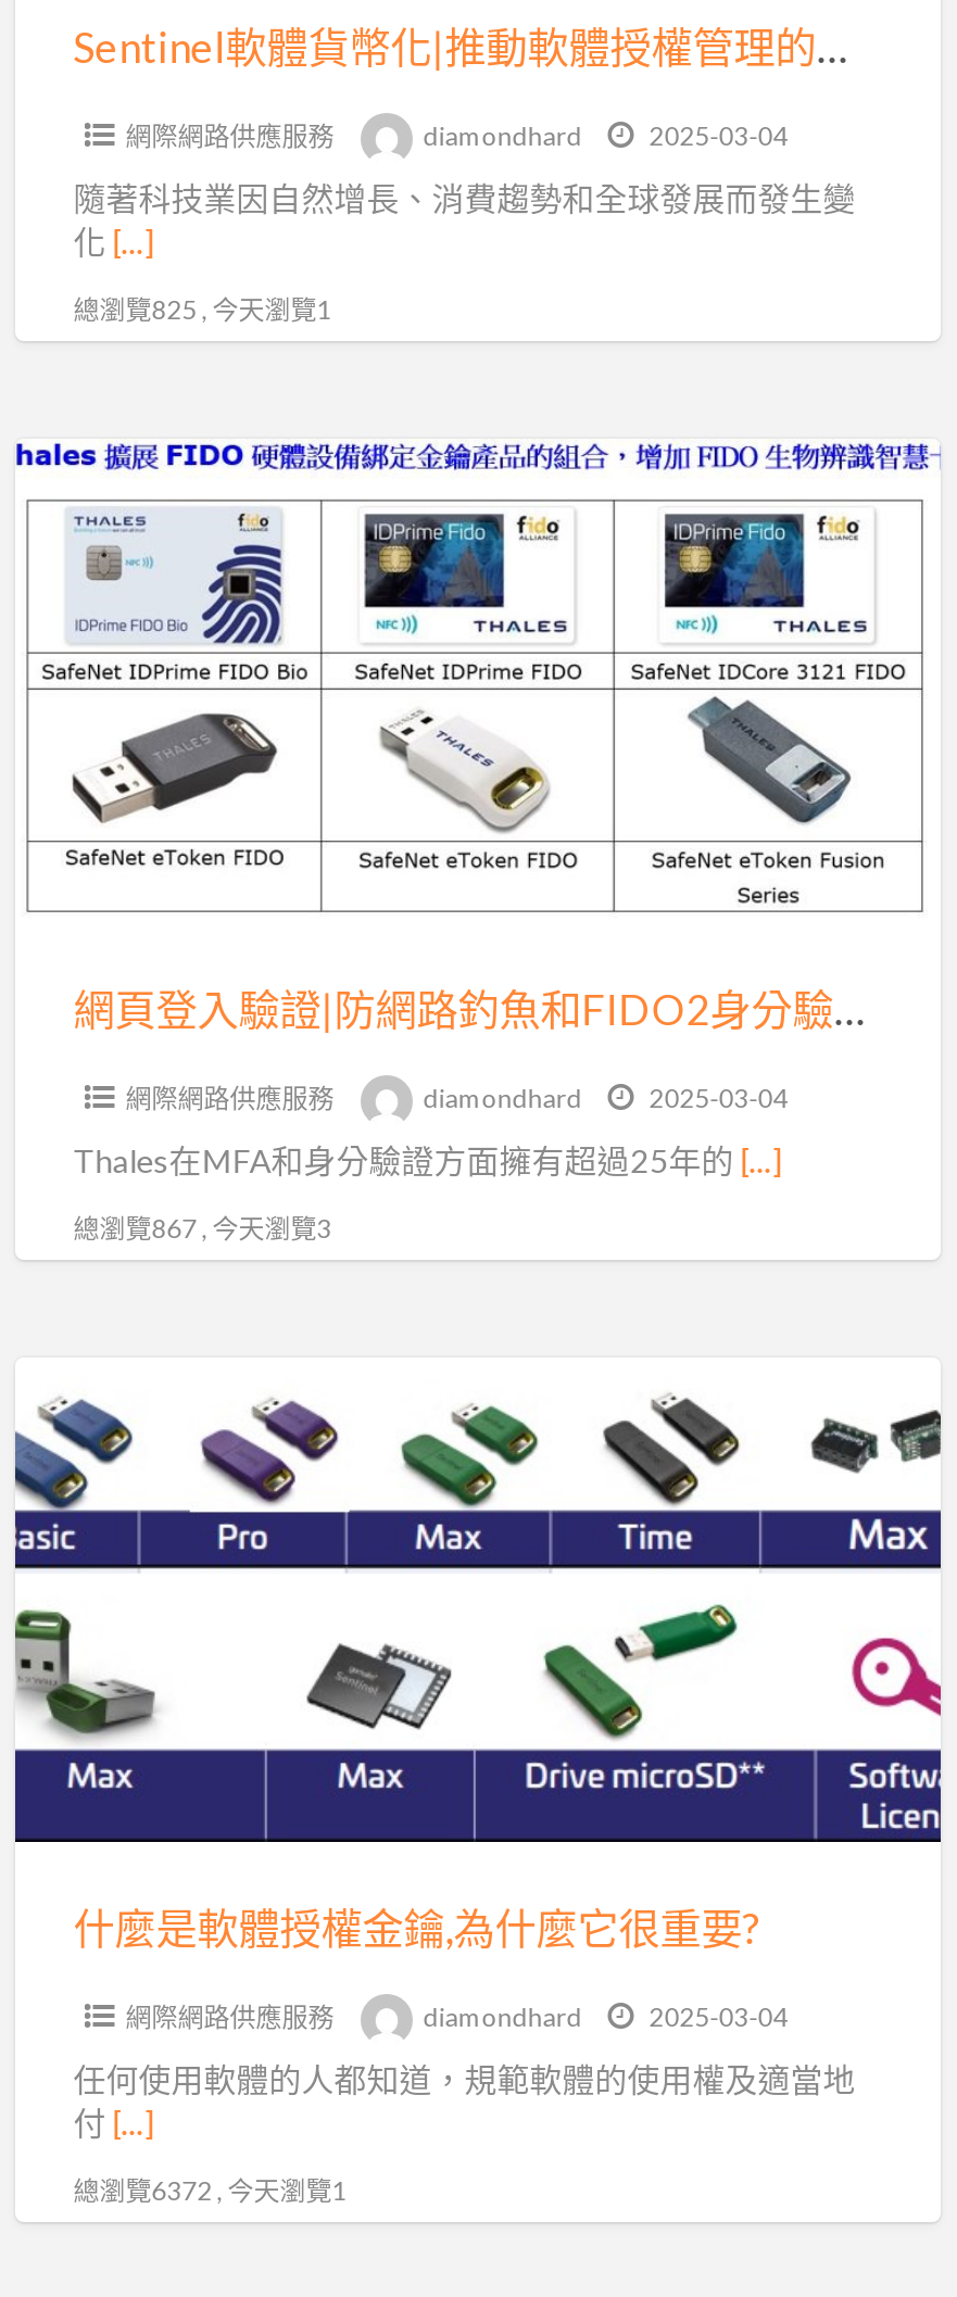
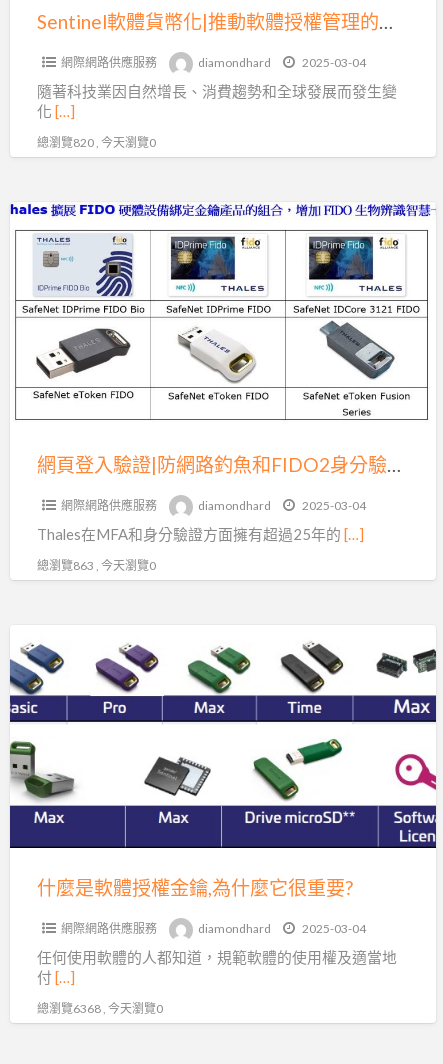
- 總瀏覽825 , 今天瀏覽1
+ 總瀏覽820 , 今天瀏覽0

- 總瀏覽867 , 今天瀏覽3
+ 總瀏覽863 , 今天瀏覽0

- 總瀏覽6372 , 今天瀏覽1
+ 總瀏覽6368 , 今天瀏覽0
